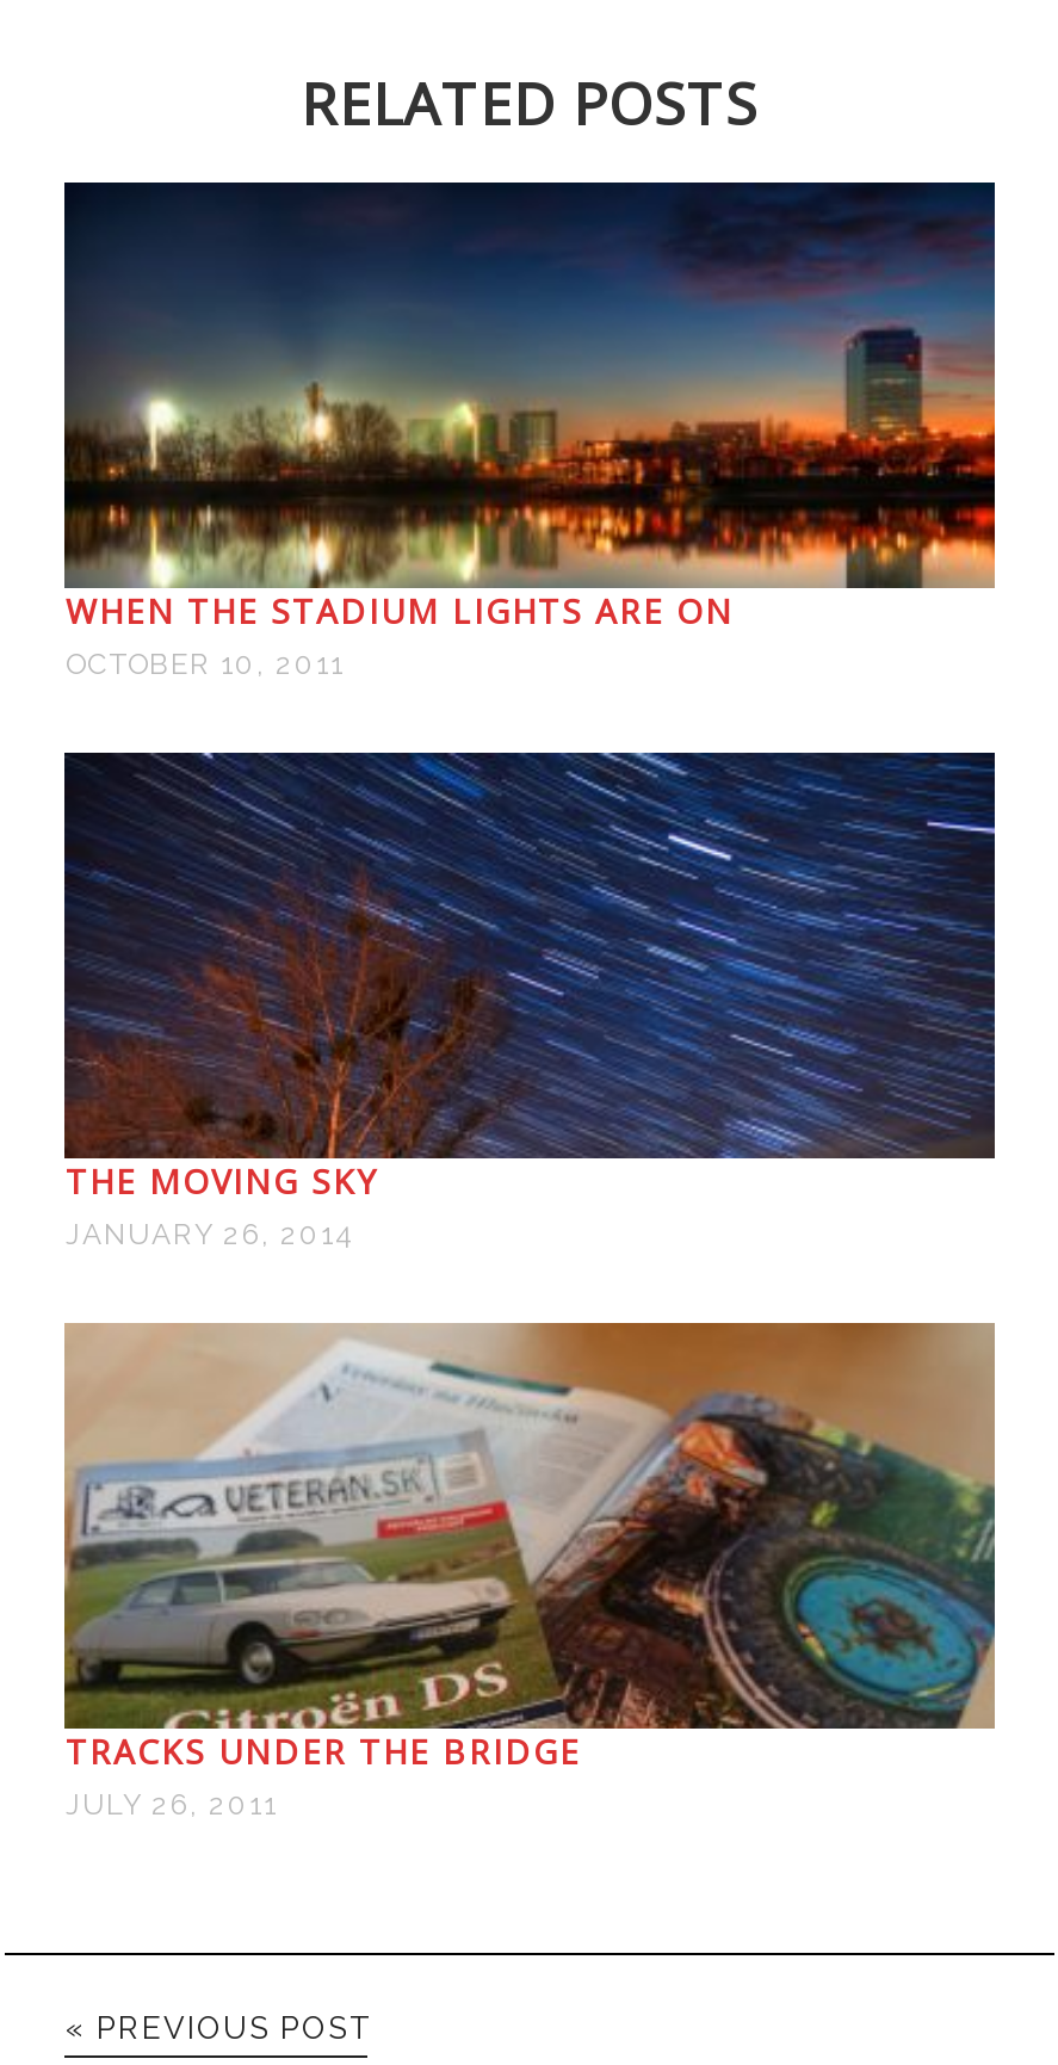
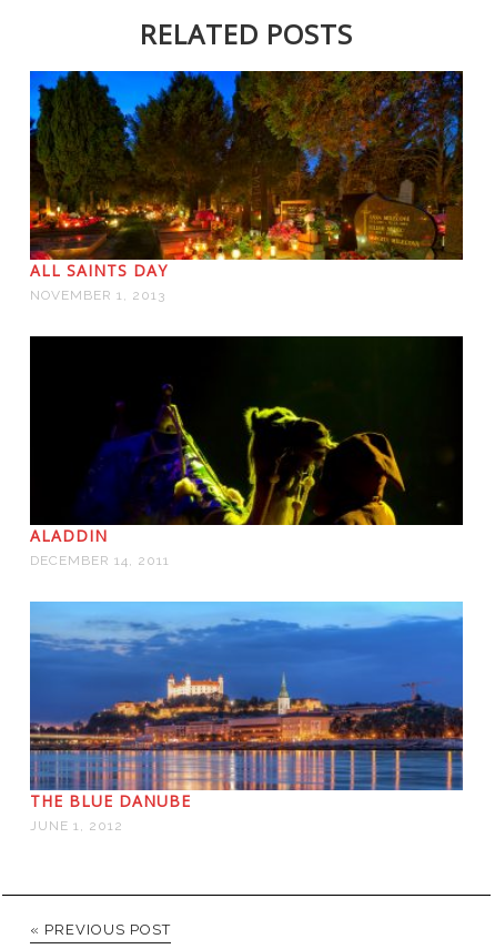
- [image]
- WHEN THE STADIUM LIGHTS ARE ON
- OCTOBER 10, 2011
+ [image]
+ ALL SAINTS DAY
+ NOVEMBER 1, 2013

- [image]
- THE MOVING SKY
- JANUARY 26, 2014
+ [image]
+ ALADDIN
+ DECEMBER 14, 2011

- [image]
- TRACKS UNDER THE BRIDGE
- JULY 26, 2011
+ [image]
+ THE BLUE DANUBE
+ JUNE 1, 2012
